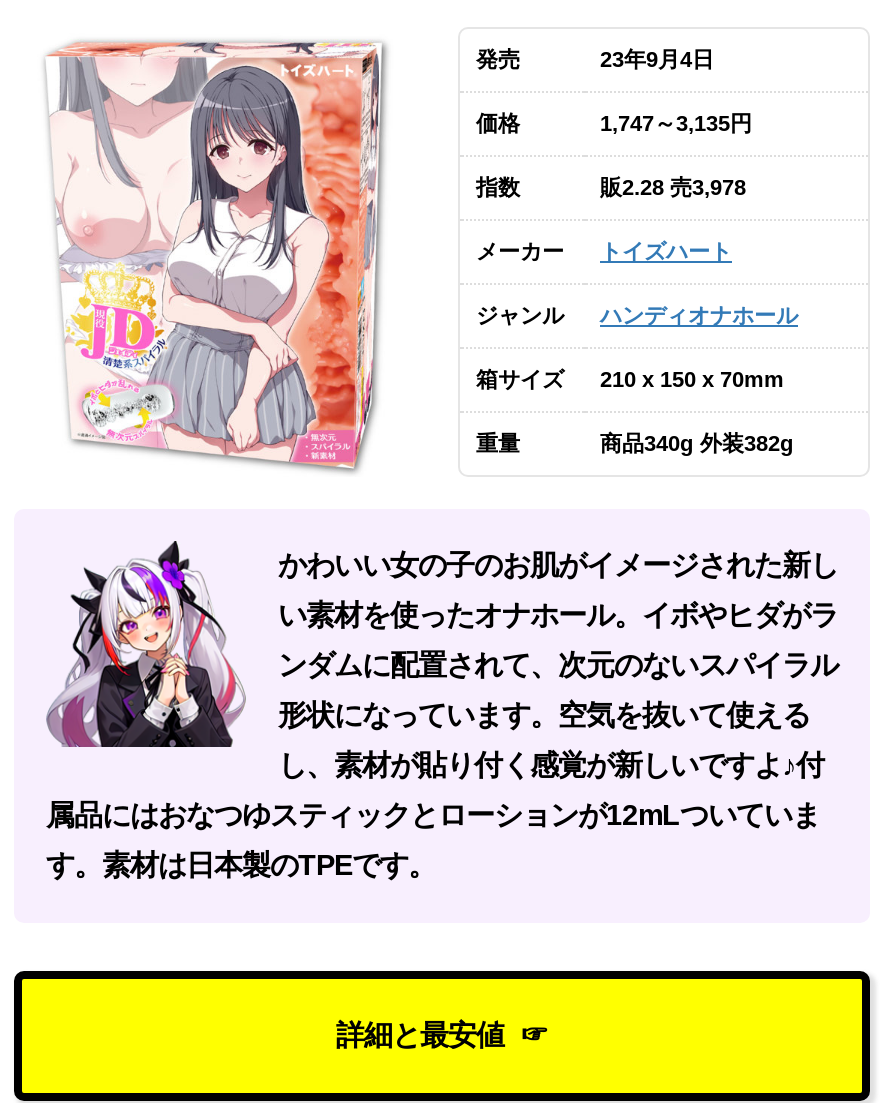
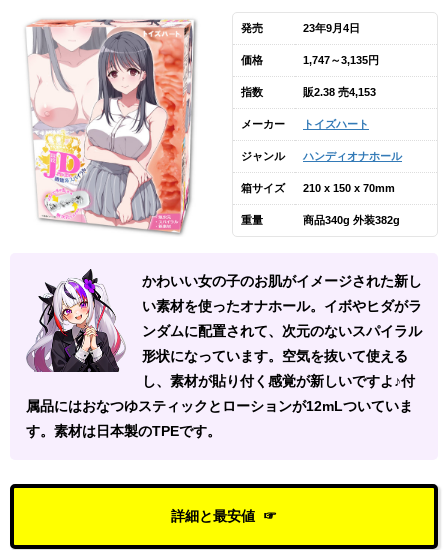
- 販2.28 売3,978
+ 販2.38 売4,153
